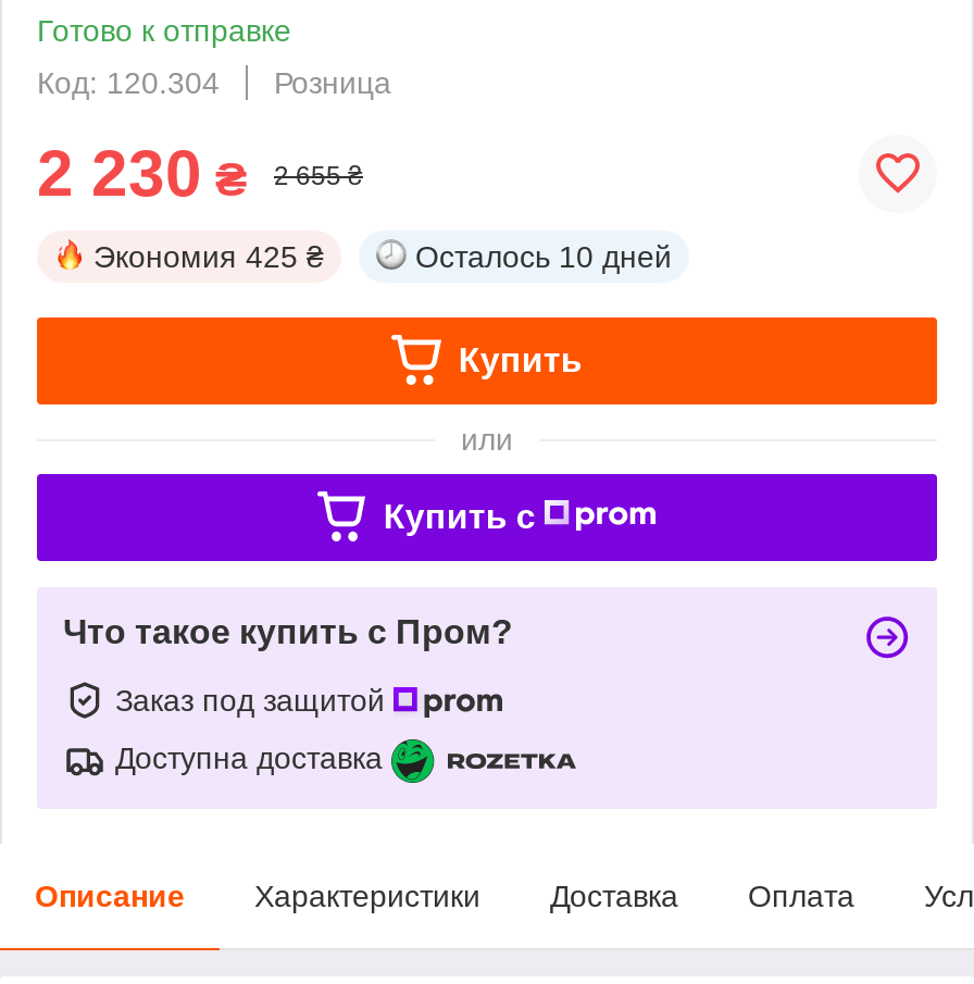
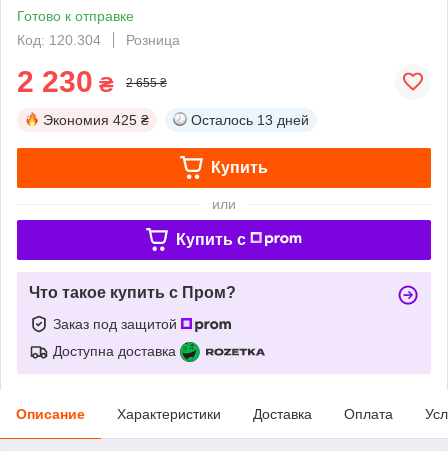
- Осталось 10 дней
+ Осталось 13 дней
